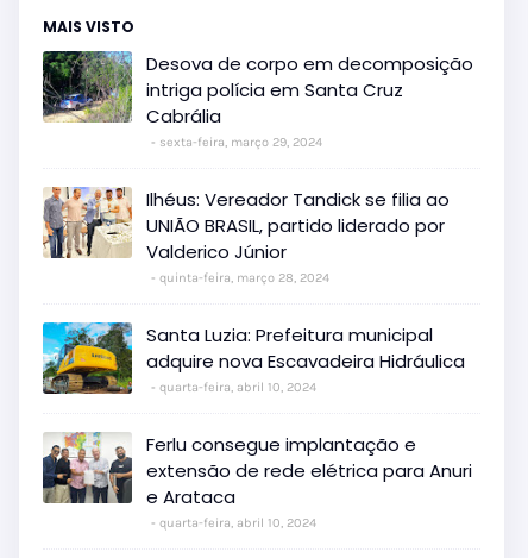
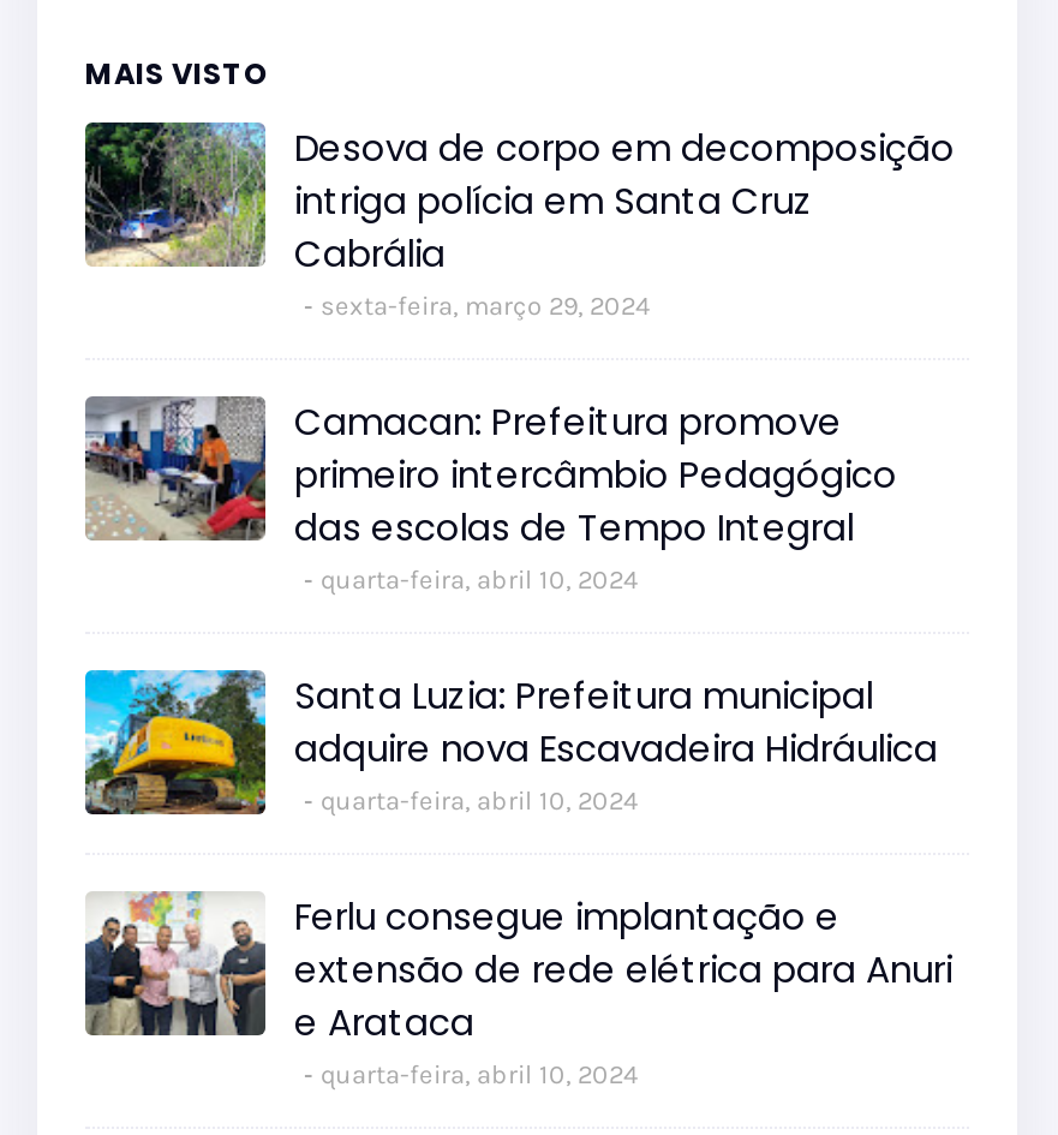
- [image]
- Ilhéus: Vereador Tandick se filia ao
- UNIÃO BRASIL, partido liderado por
- Valderico Júnior
- quinta-feira, março 28, 2024
+ [image]
+ Camacan: Prefeitura promove
+ primeiro intercâmbio Pedagógico
+ das escolas de Tempo Integral
+ quarta-feira, abril 10, 2024
